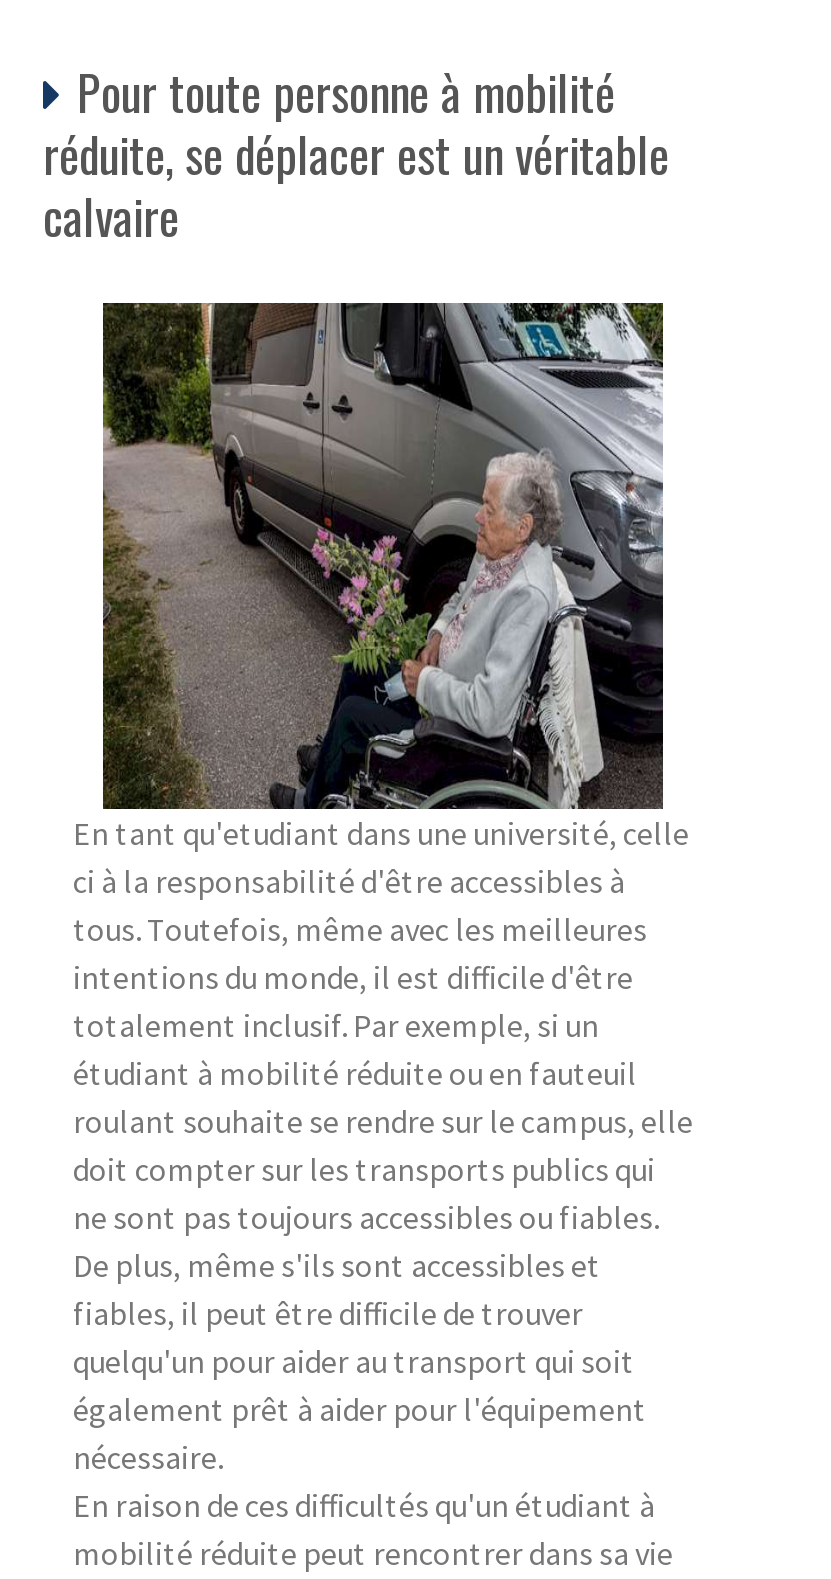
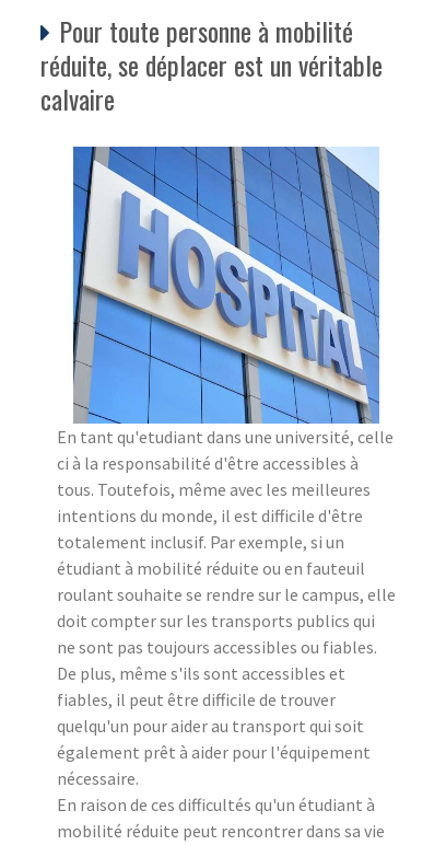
- [image]
+ [image]
